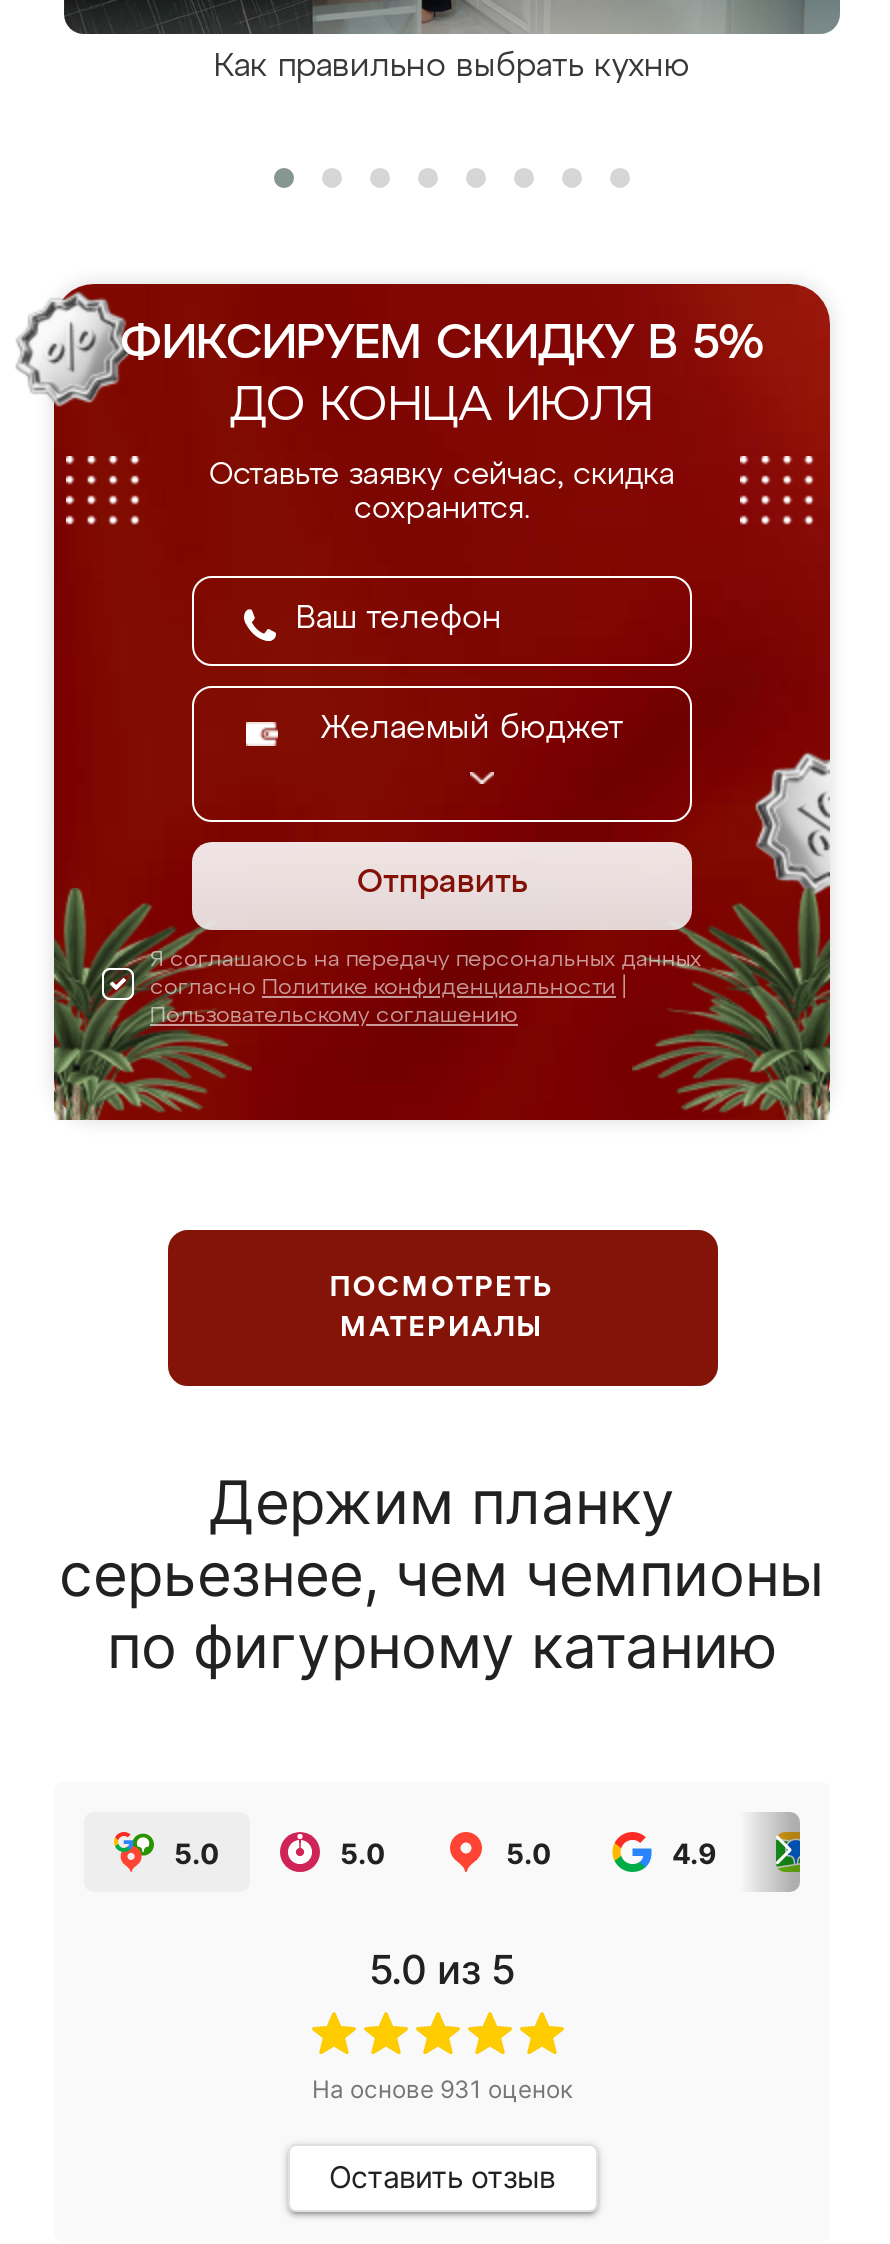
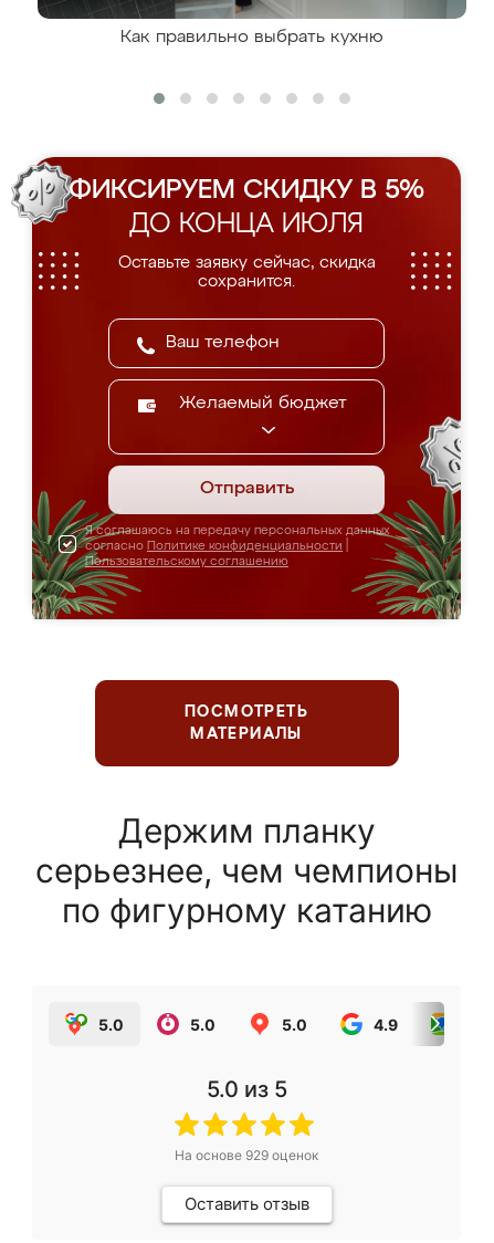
- На основе 931 оценок
+ На основе 929 оценок
